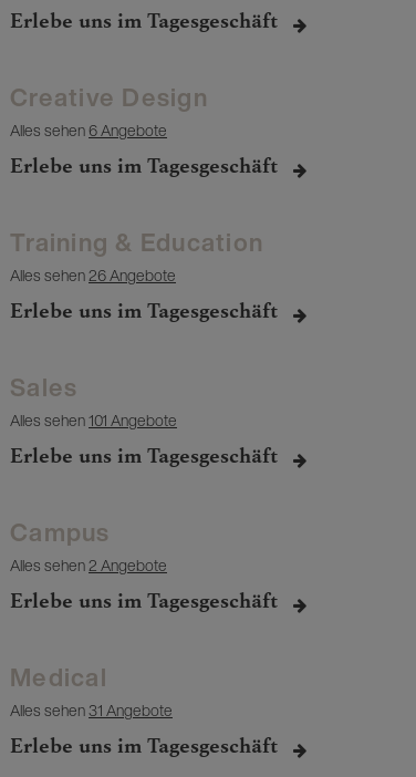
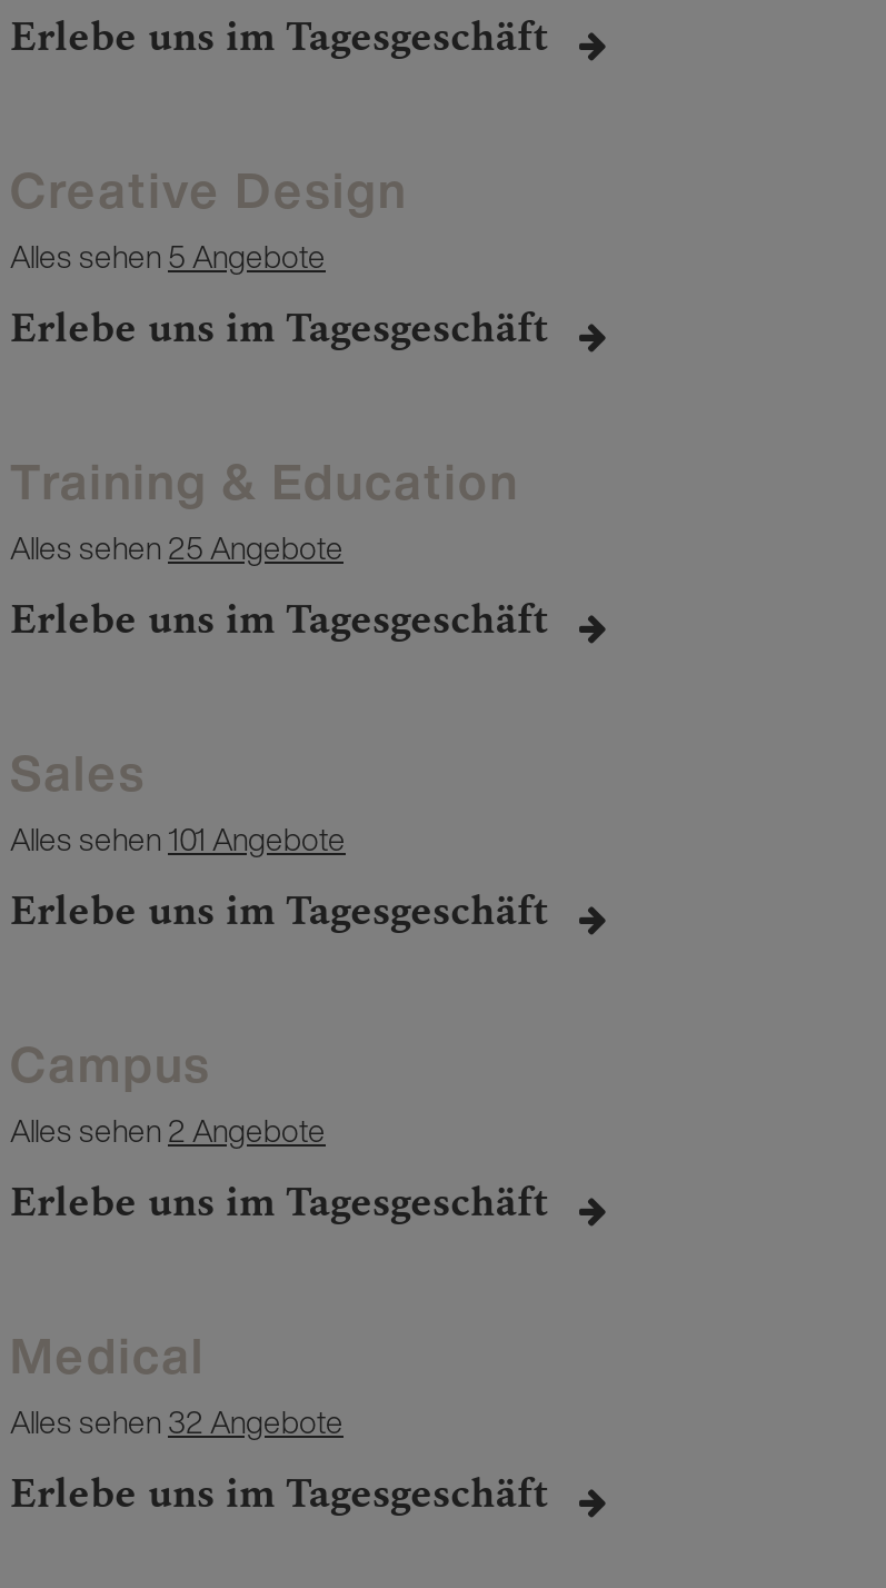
- Alles sehen 6 Angebote
+ Alles sehen 5 Angebote

- Alles sehen 26 Angebote
+ Alles sehen 25 Angebote

- Alles sehen 31 Angebote
+ Alles sehen 32 Angebote
